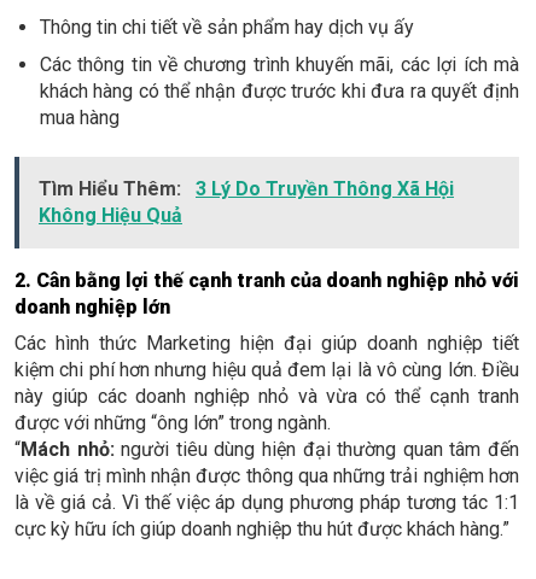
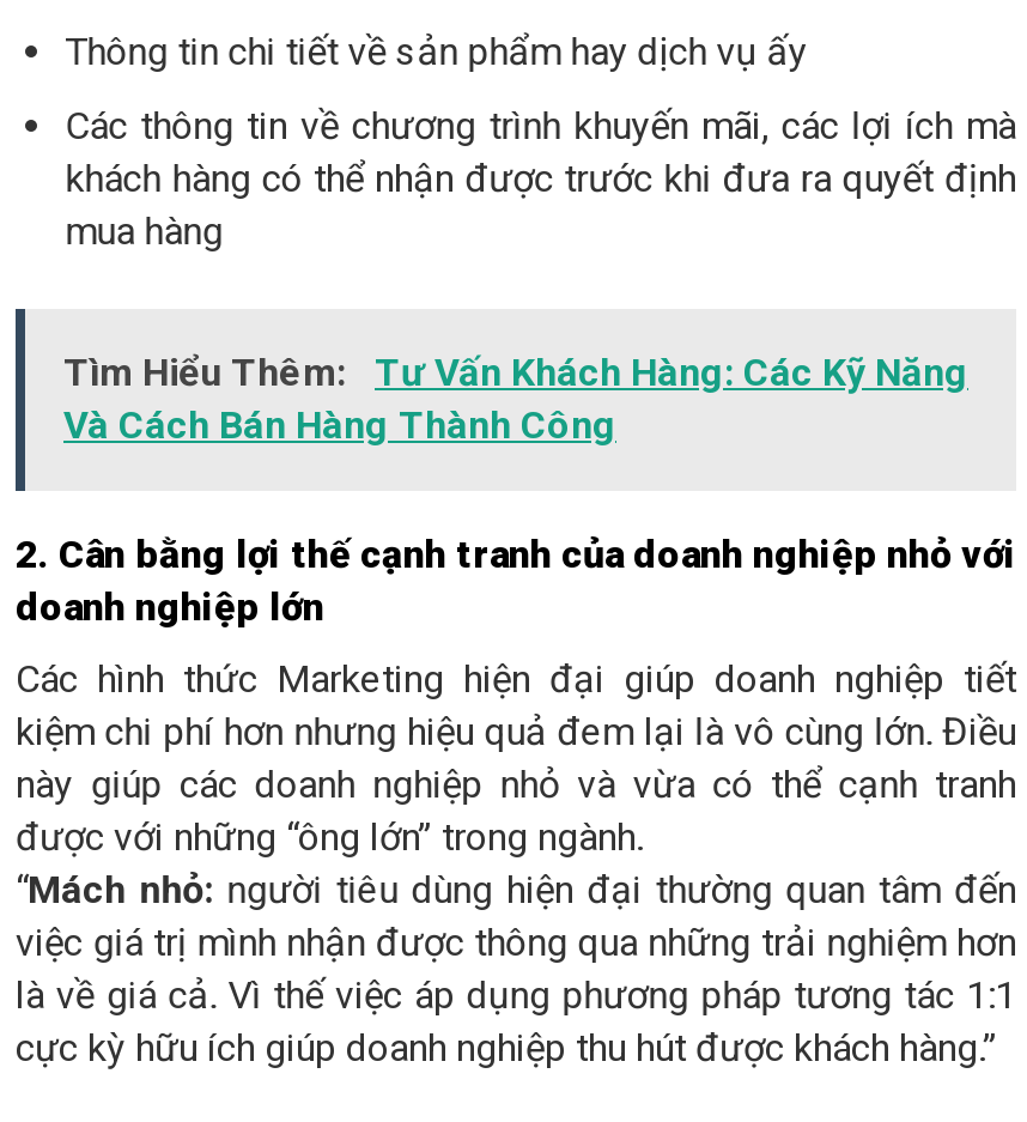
- Tìm Hiểu Thêm: 3 Lý Do Truyền Thông Xã Hội
- Không Hiệu Quả
+ Tìm Hiểu Thêm: Tư Vấn Khách Hàng: Các Kỹ Năng
+ Và Cách Bán Hàng Thành Công
